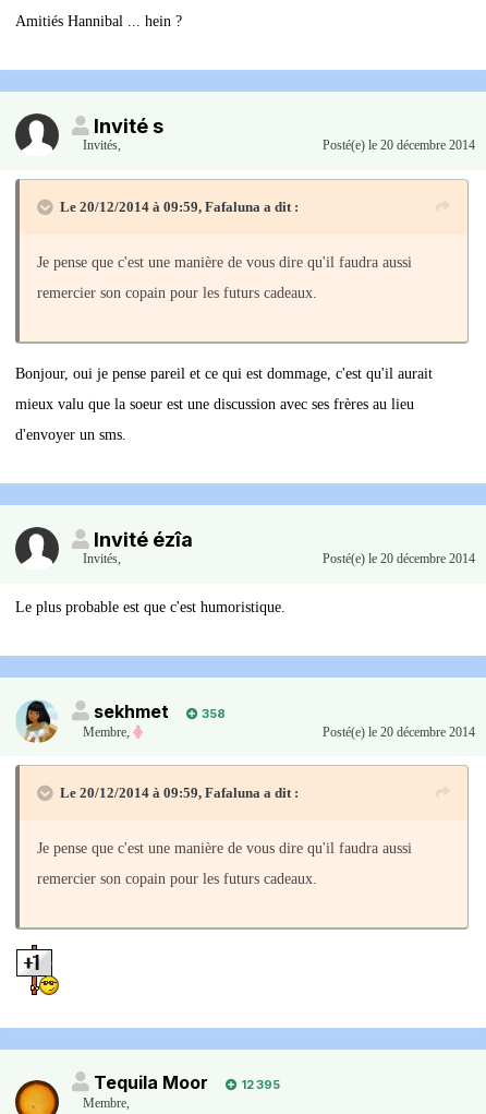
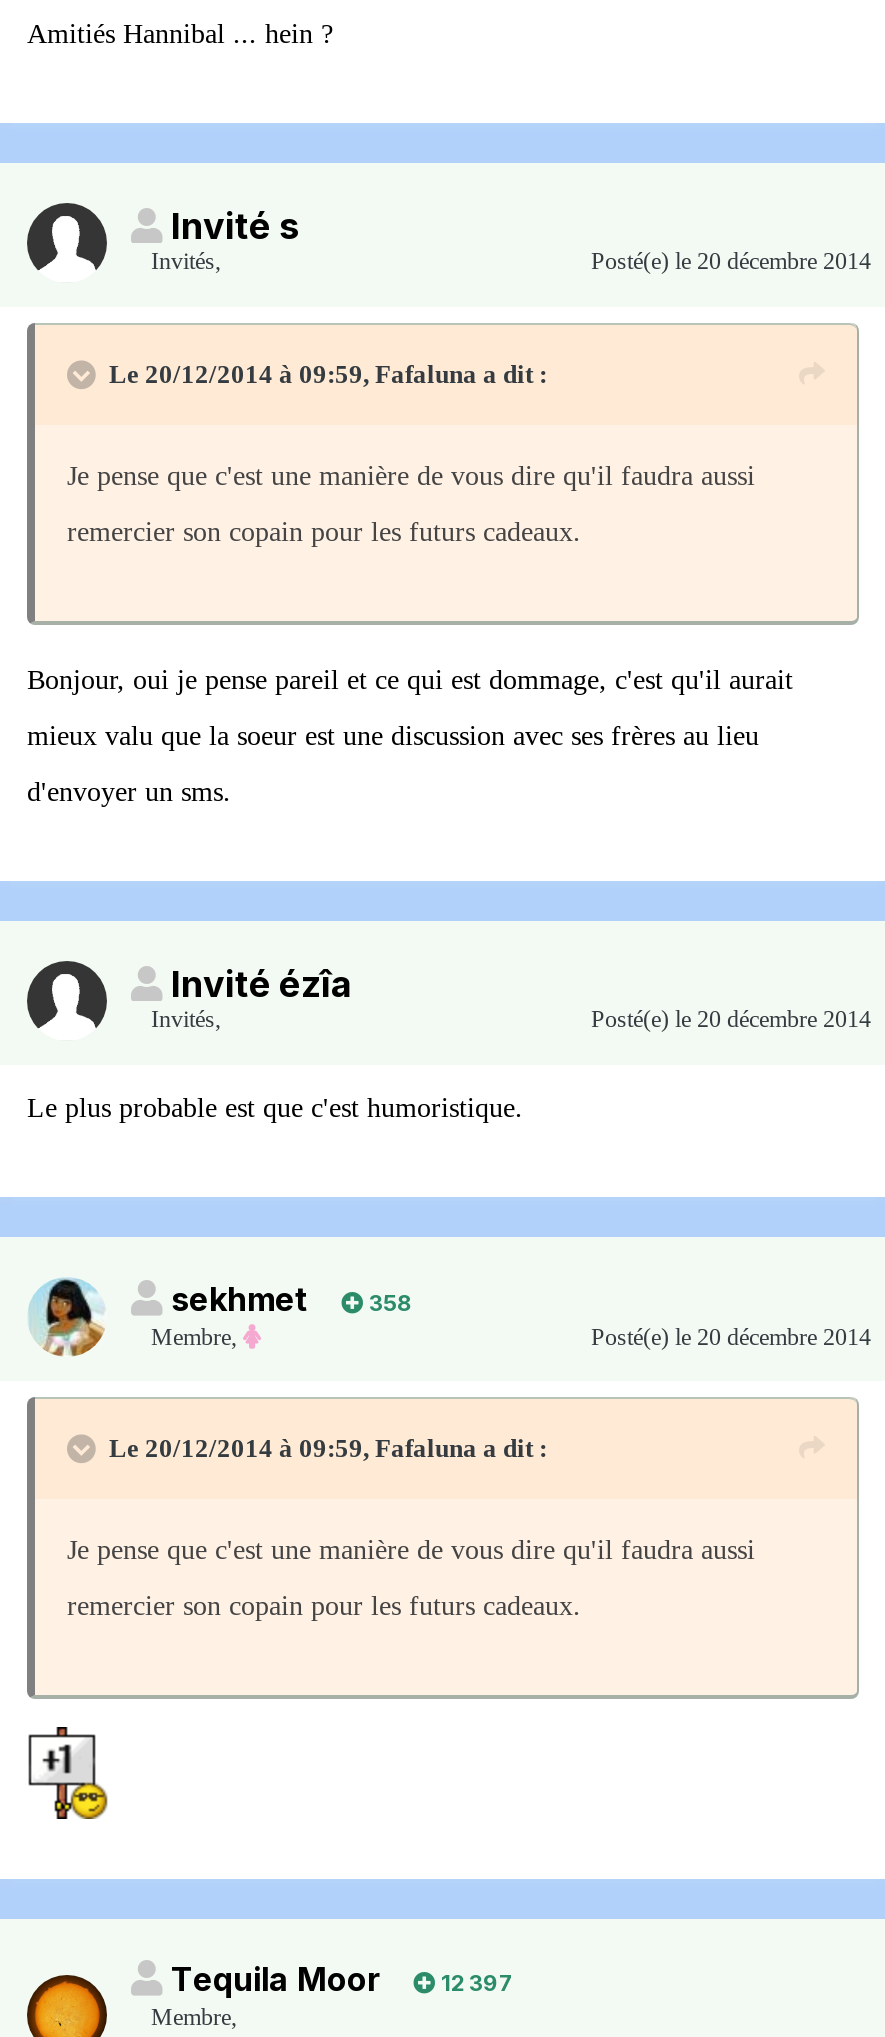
- Tequila Moor 12 395
+ Tequila Moor 12 397
